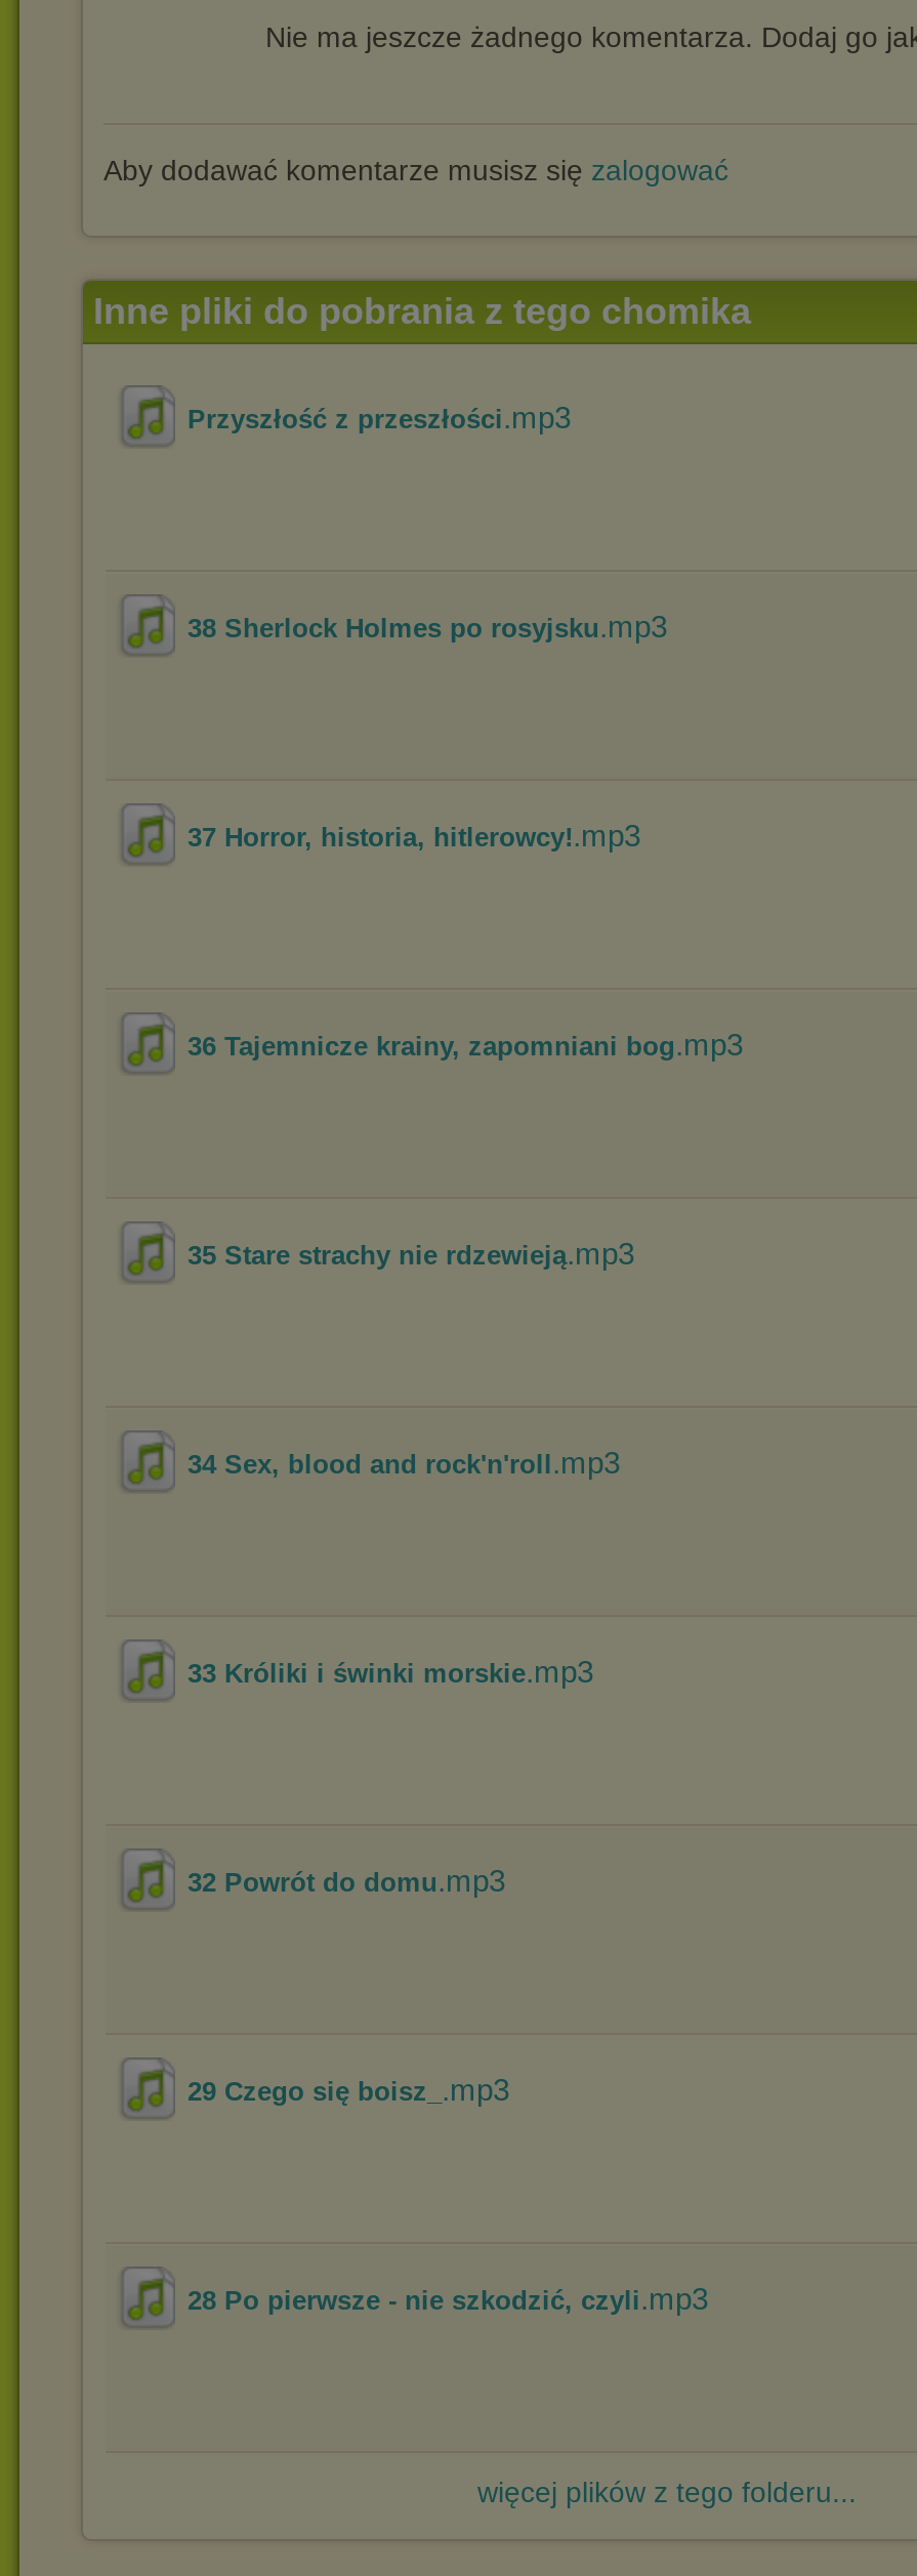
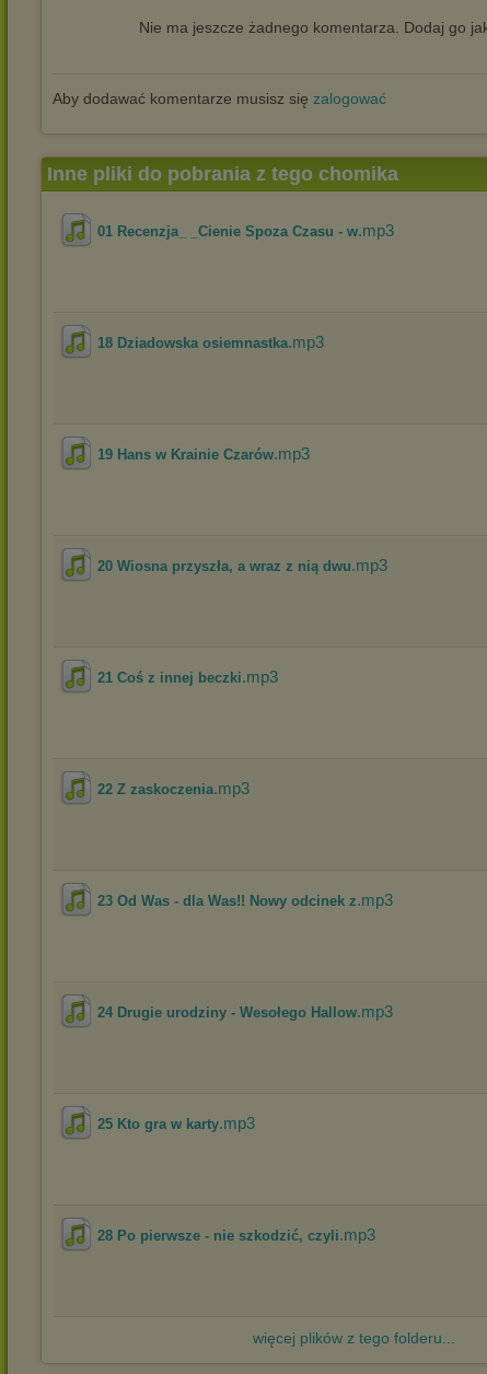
- Przyszłość z przeszłości.mp3
+ 01 Recenzja_ _Cienie Spoza Czasu - w.mp3

- 38 Sherlock Holmes po rosyjsku.mp3
+ 18 Dziadowska osiemnastka.mp3

- 37 Horror, historia, hitlerowcy!.mp3
+ 19 Hans w Krainie Czarów.mp3

- 36 Tajemnicze krainy, zapomniani bog.mp3
+ 20 Wiosna przyszła, a wraz z nią dwu.mp3

- 35 Stare strachy nie rdzewieją.mp3
+ 21 Coś z innej beczki.mp3

- 34 Sex, blood and rock'n'roll.mp3
+ 22 Z zaskoczenia.mp3

- 33 Króliki i świnki morskie.mp3
+ 23 Od Was - dla Was!! Nowy odcinek z.mp3

- 32 Powrót do domu.mp3
+ 24 Drugie urodziny - Wesołego Hallow.mp3

- 29 Czego się boisz_.mp3
+ 25 Kto gra w karty.mp3
